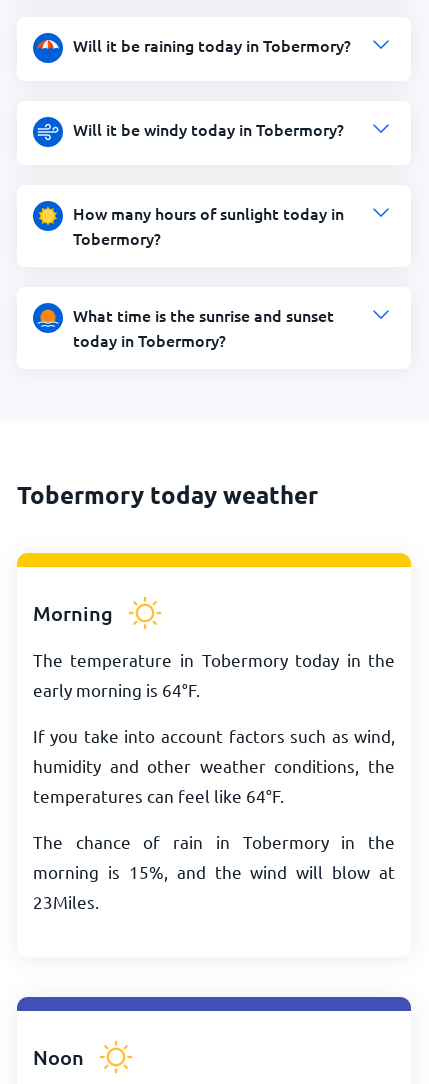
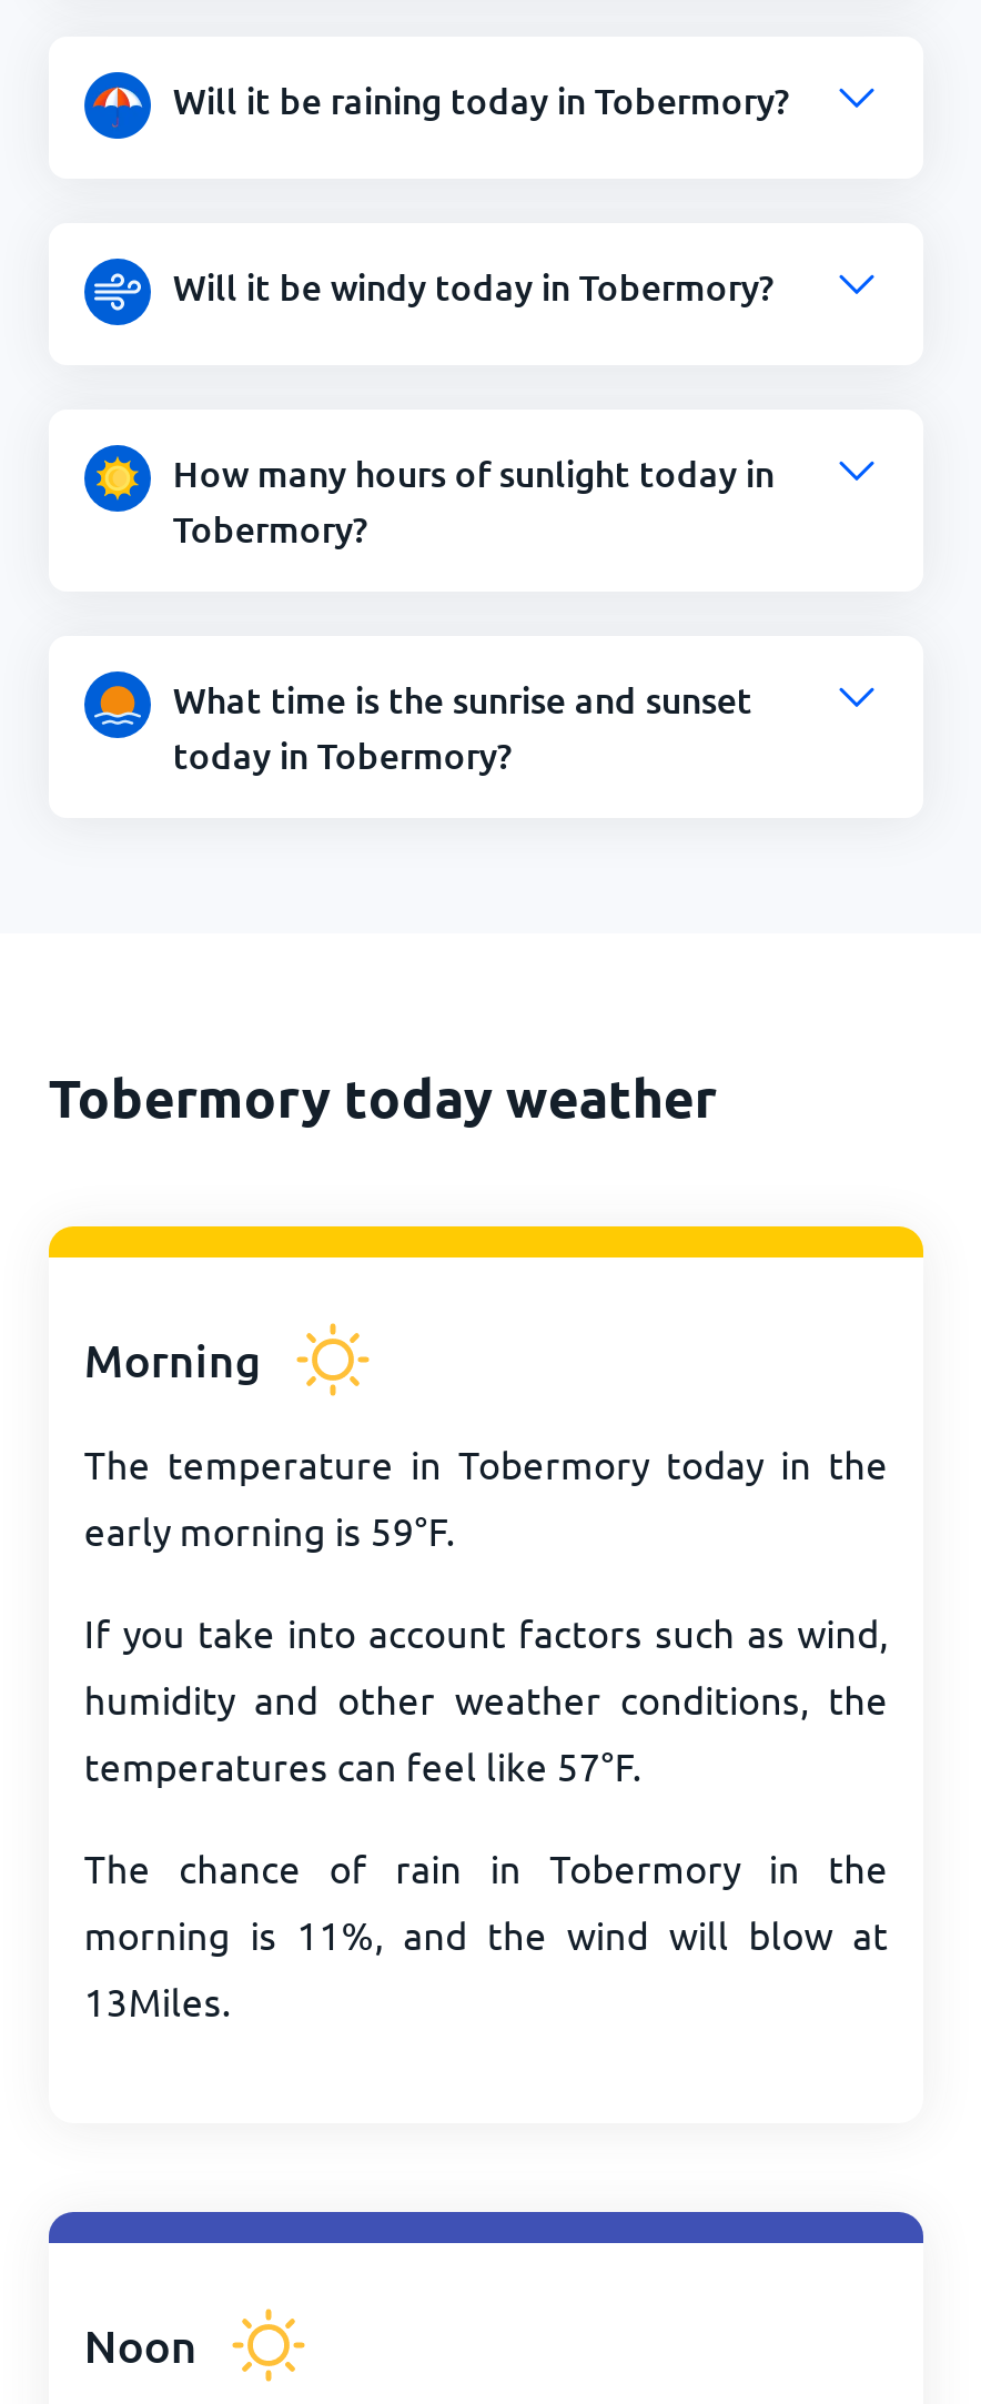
- early morning is 64°F.
+ early morning is 59°F.

- temperatures can feel like 64°F.
+ temperatures can feel like 57°F.

- morning is 15%, and the wind will blow at
+ morning is 11%, and the wind will blow at

- 23Miles.
+ 13Miles.
